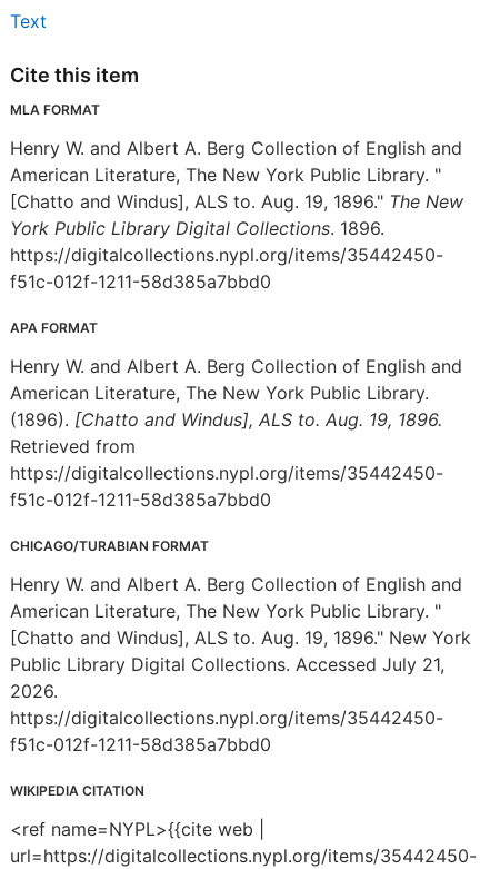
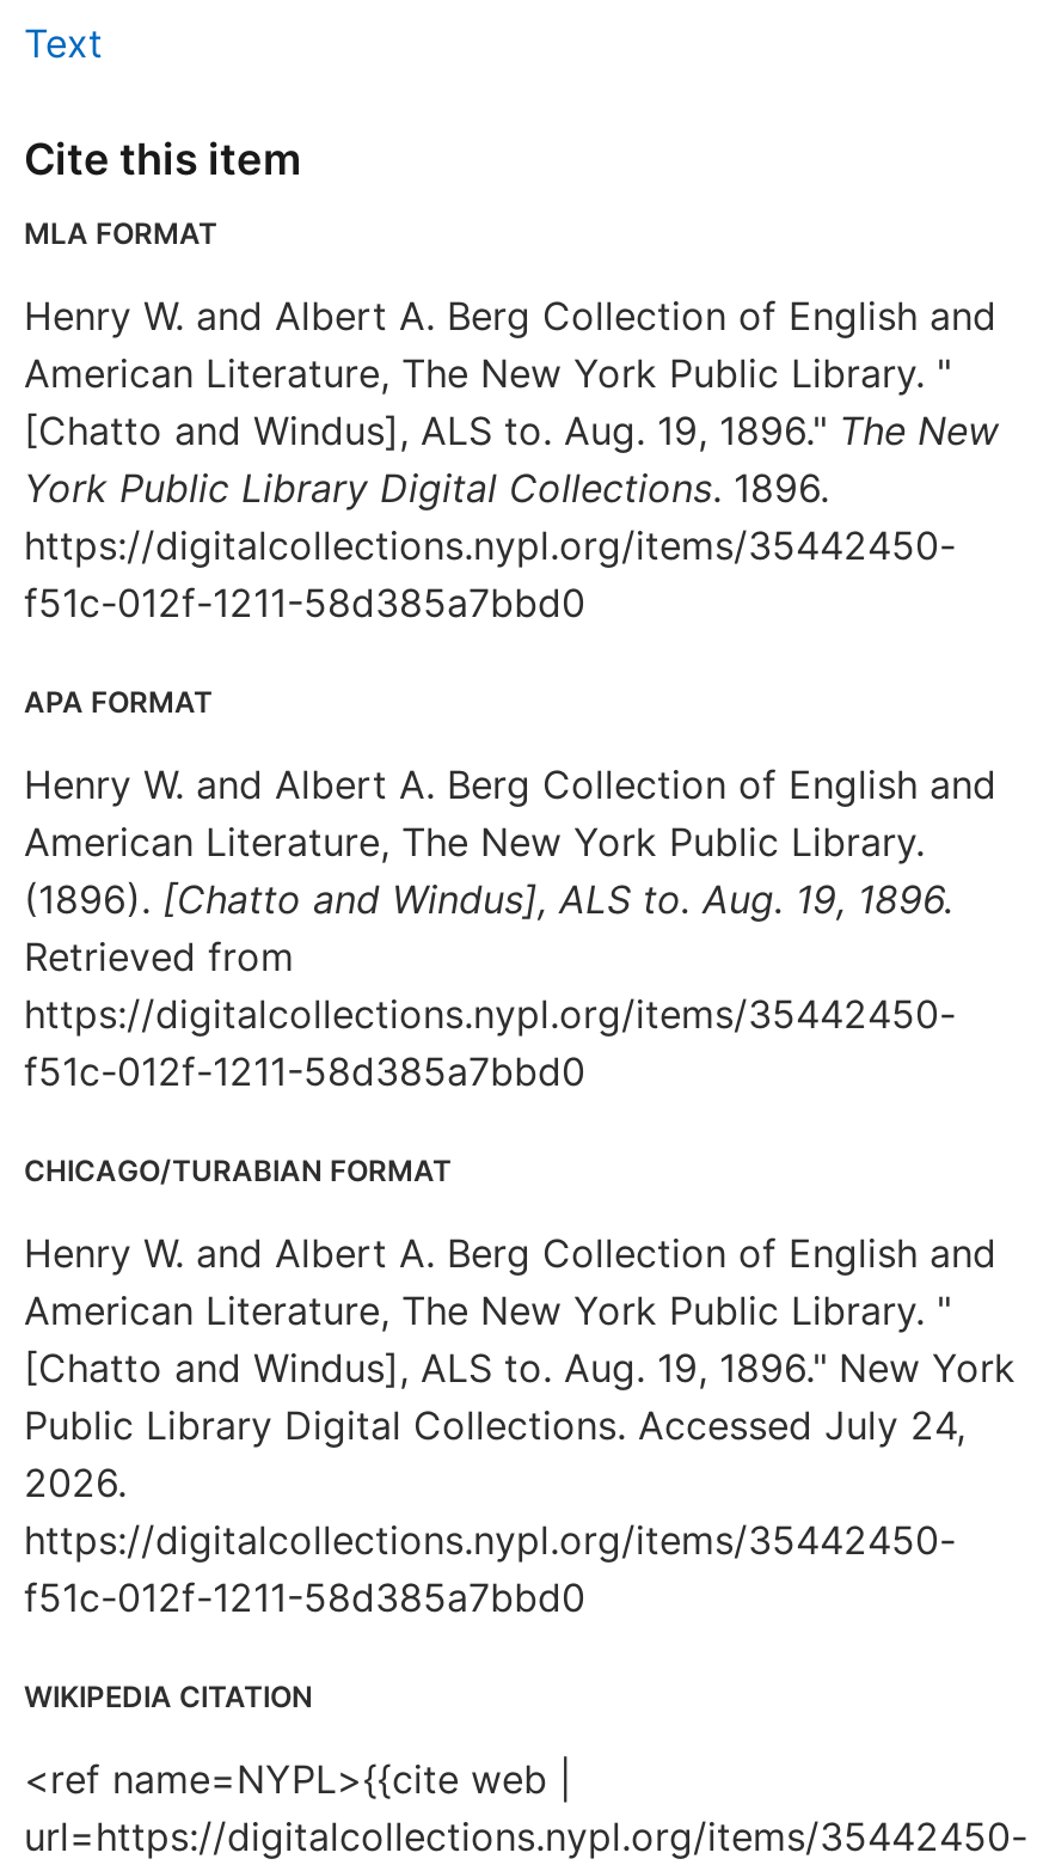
- Public Library Digital Collections. Accessed July 21,
+ Public Library Digital Collections. Accessed July 24,
